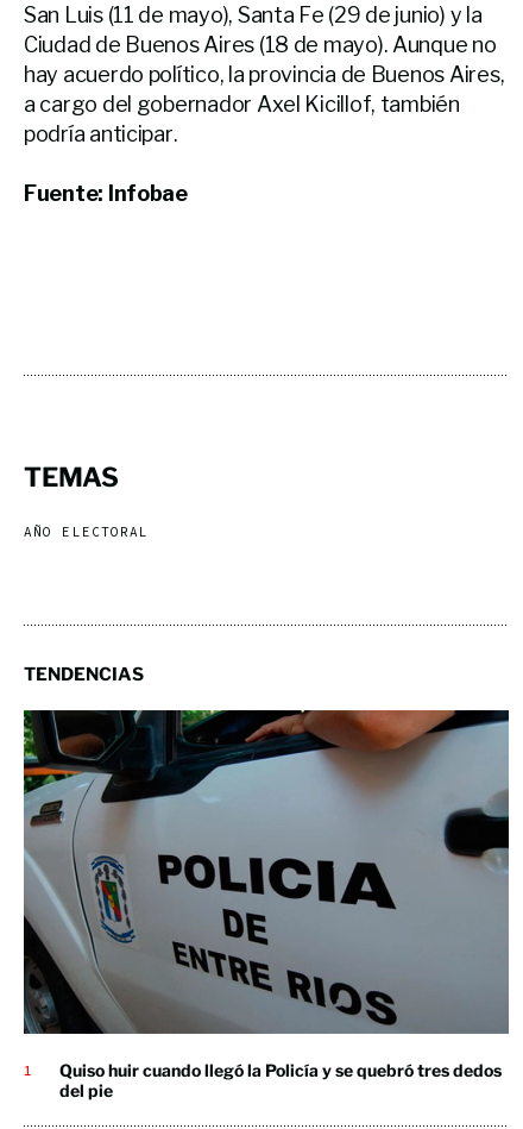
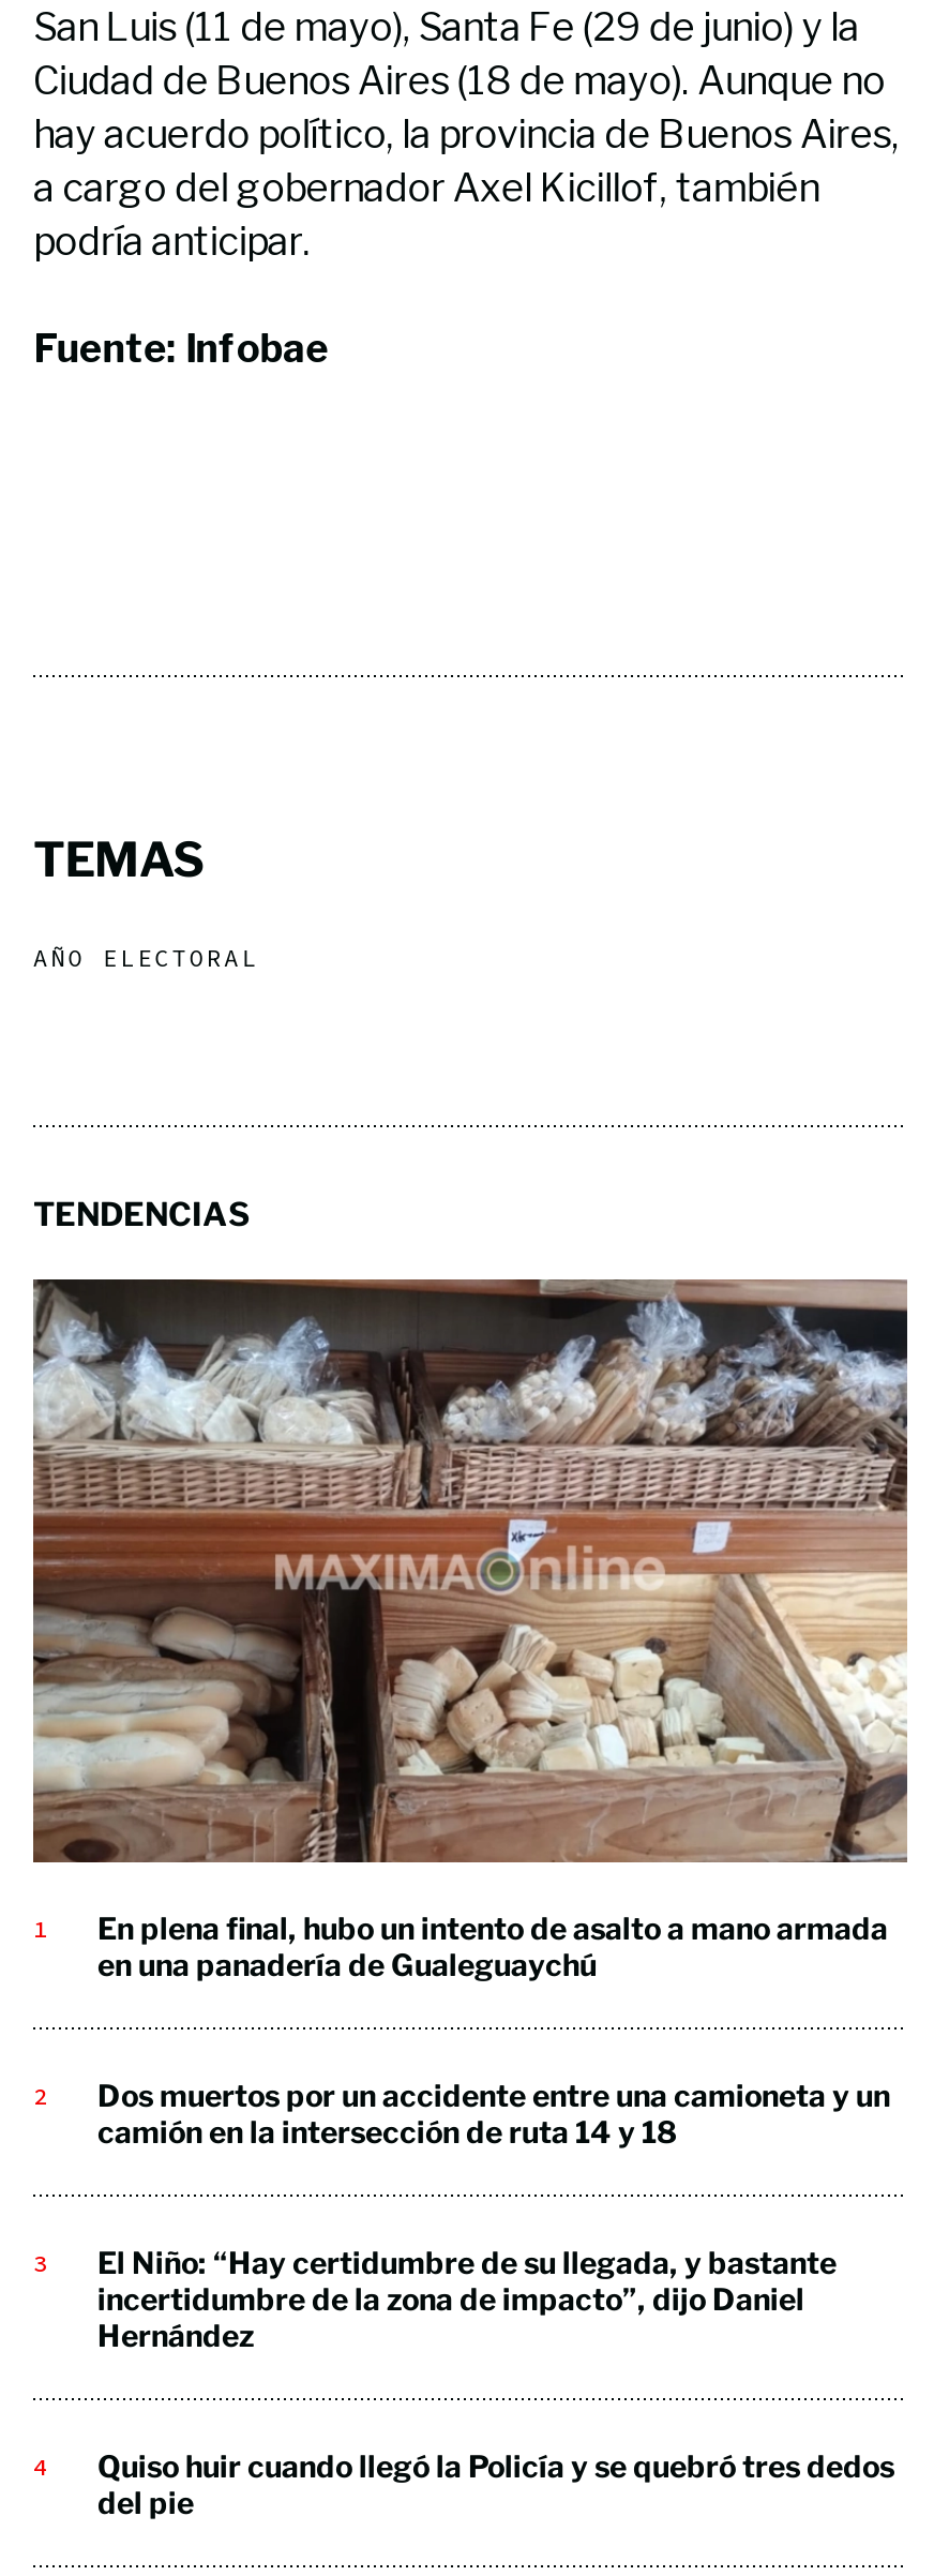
+ En plena final, hubo un intento de asalto a mano armada
+ en una panadería de Gualeguaychú

+ Dos muertos por un accidente entre una camioneta y un
+ camión en la intersección de ruta 14 y 18

+ El Niño: “Hay certidumbre de su llegada, y bastante
+ incertidumbre de la zona de impacto”, dijo Daniel
+ Hernández

- [image]
+ [image]
